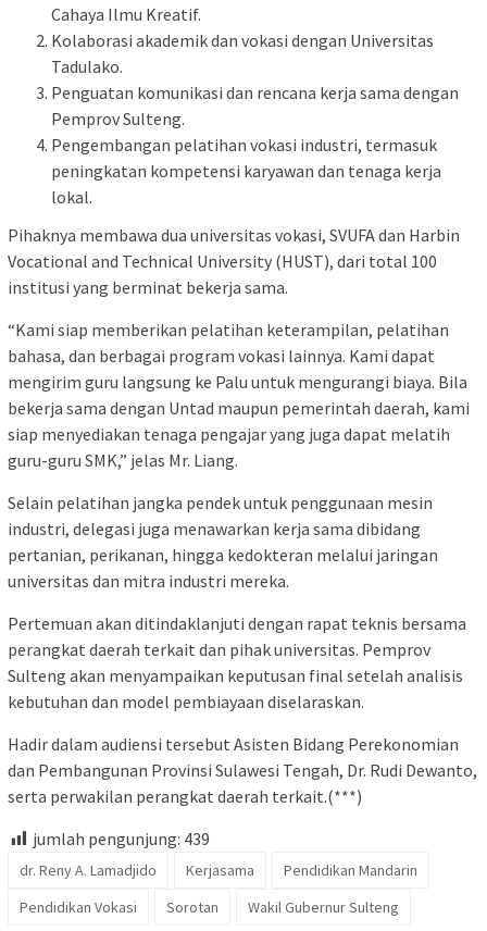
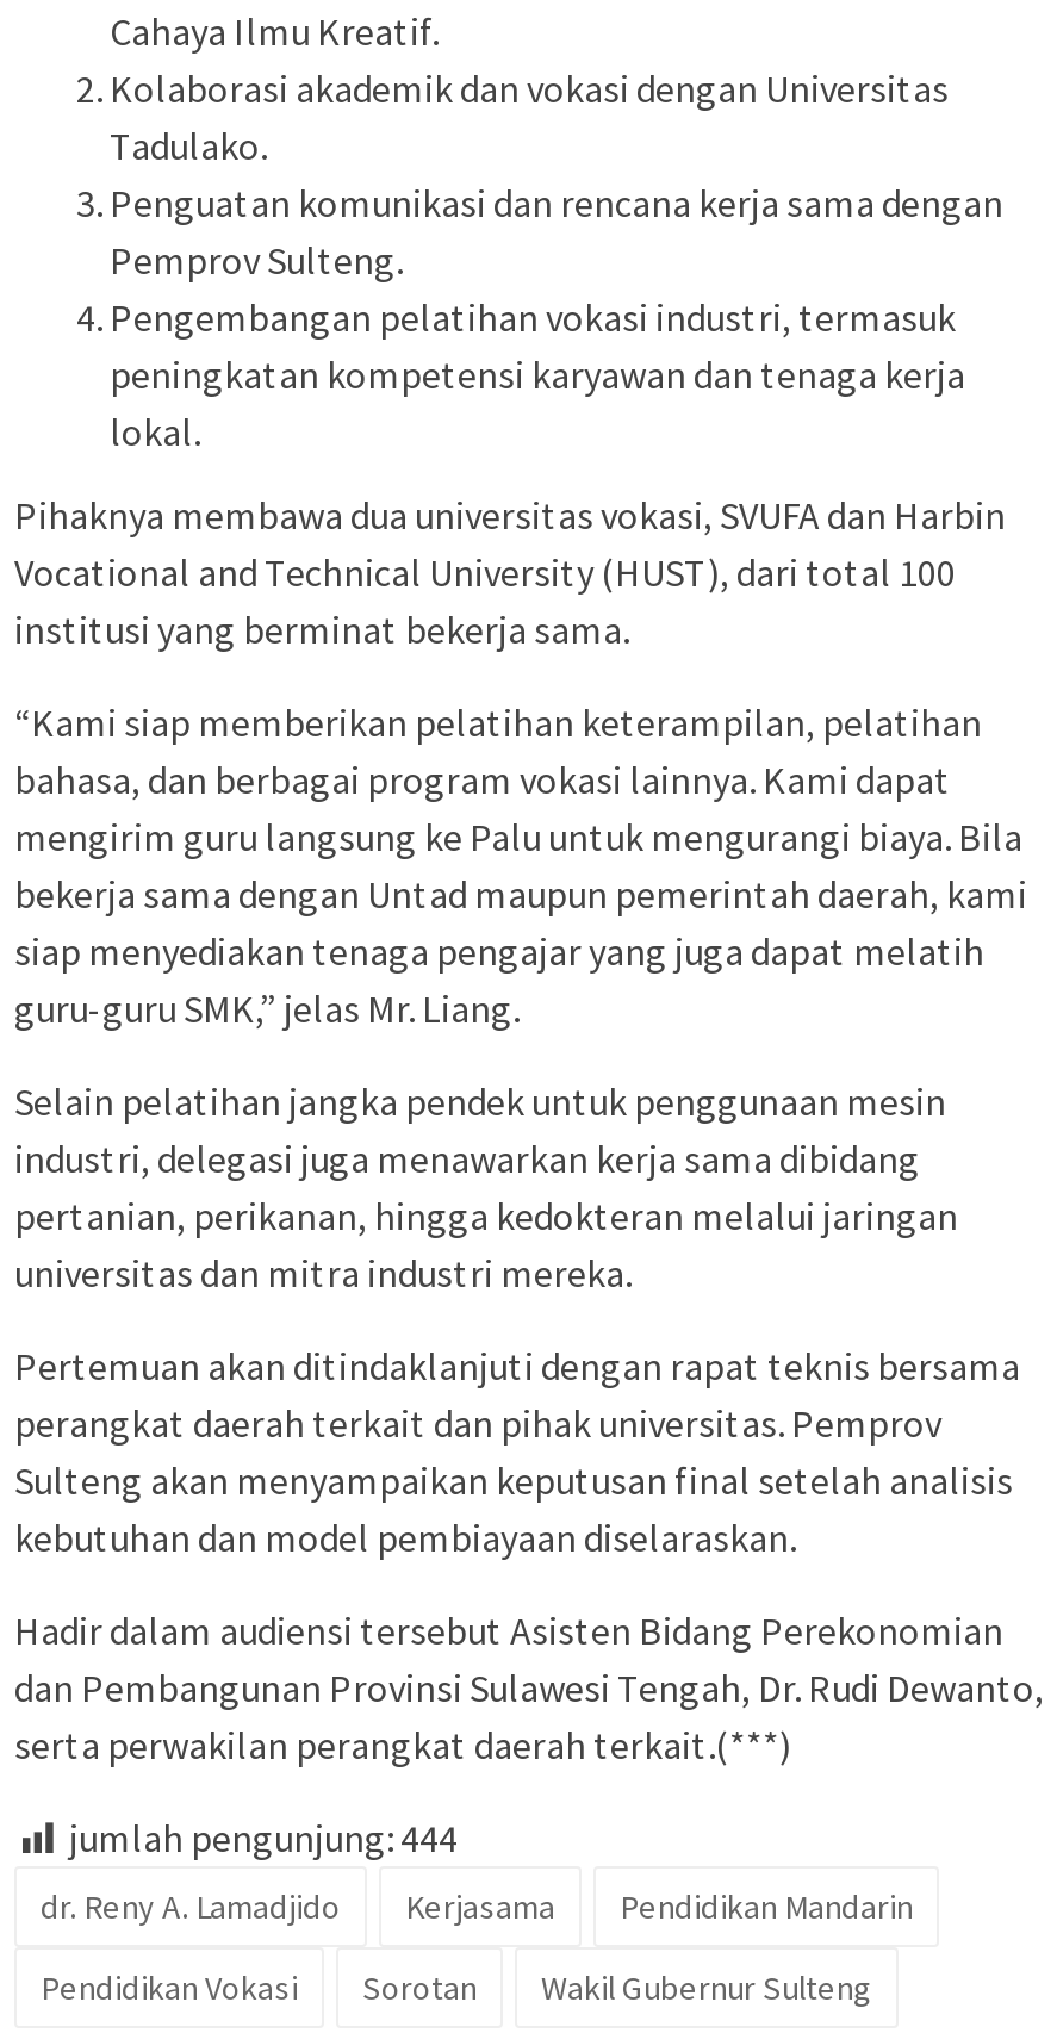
- jumlah pengunjung: 439
+ jumlah pengunjung: 444
